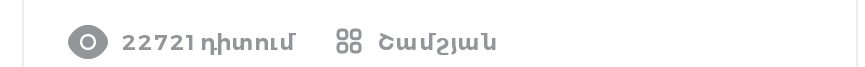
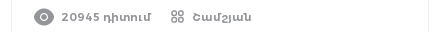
- 22721 դիտում
+ 20945 դիտում
